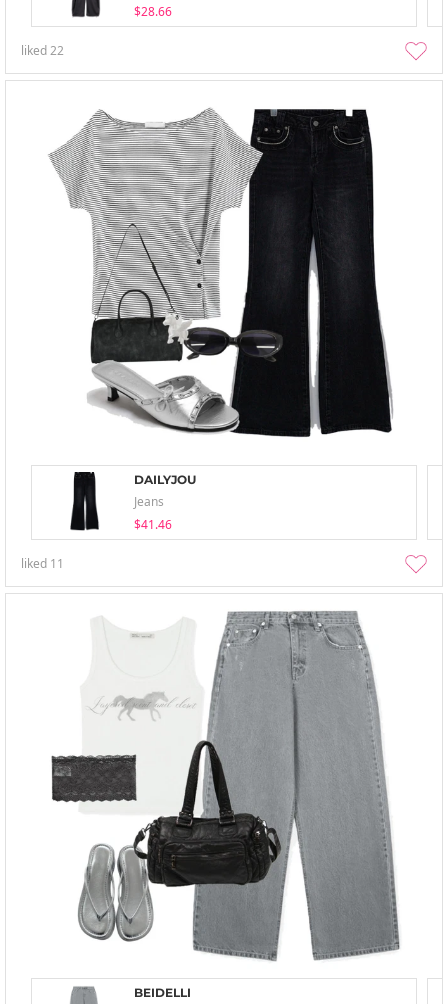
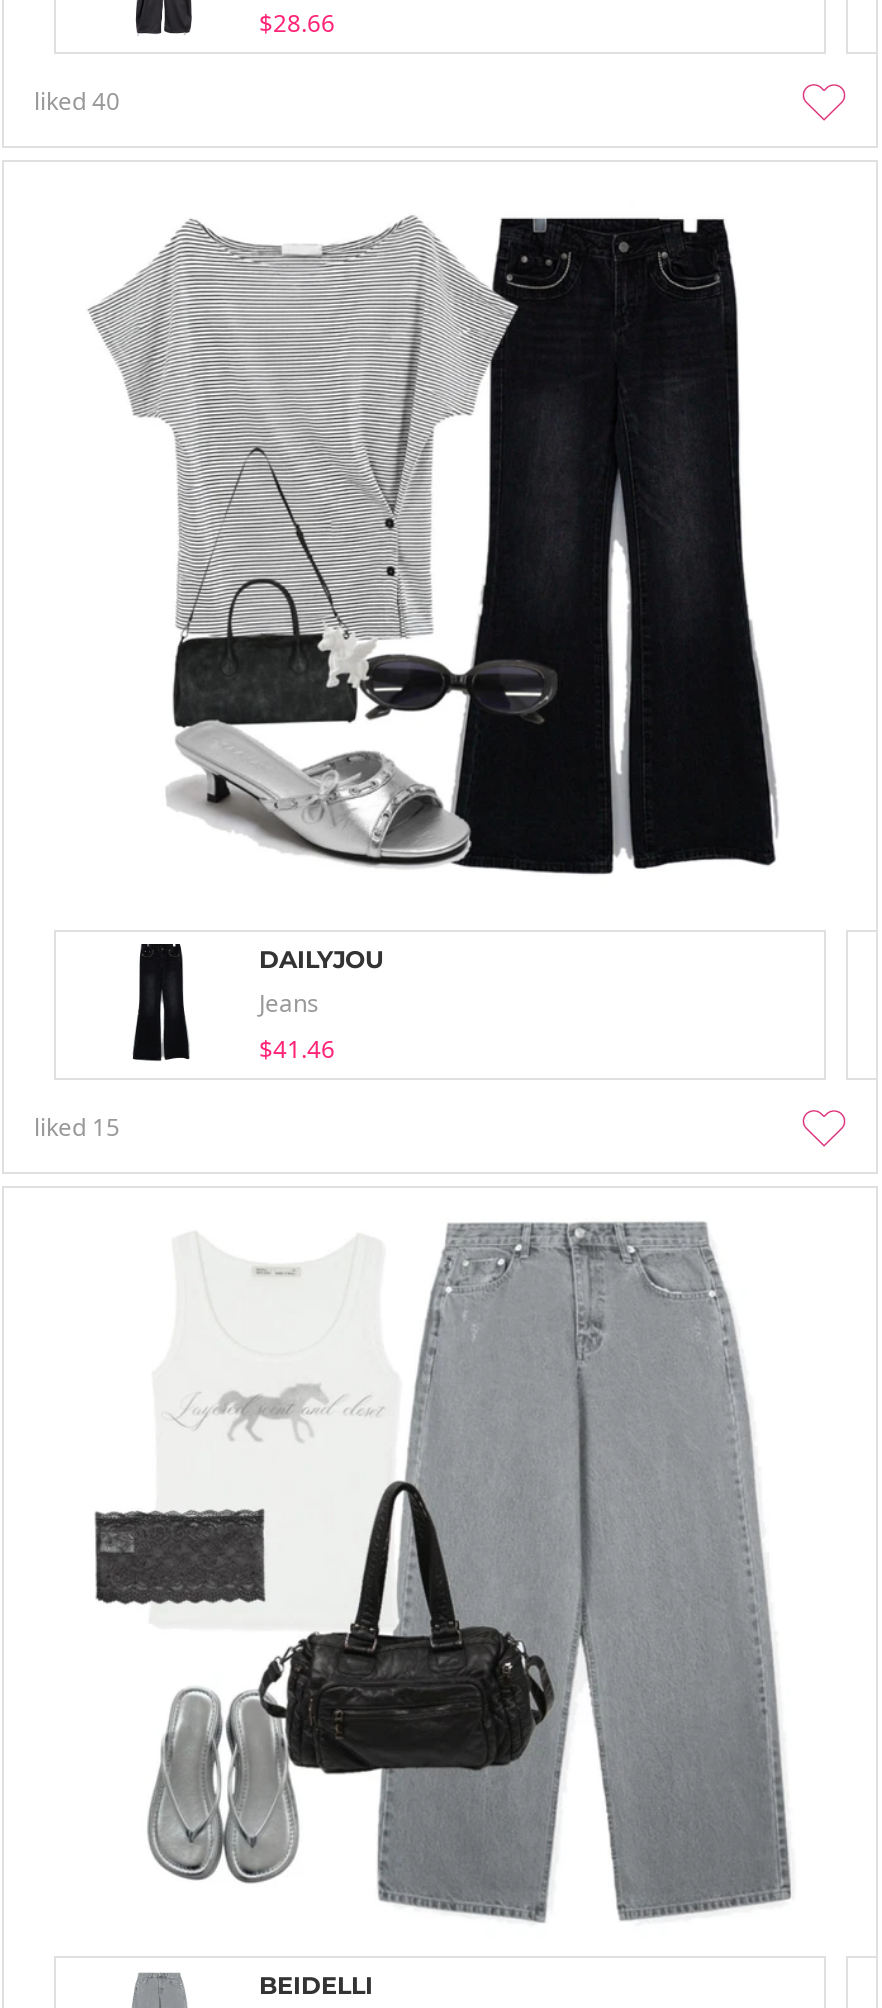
- liked 22
+ liked 40

- liked 11
+ liked 15
